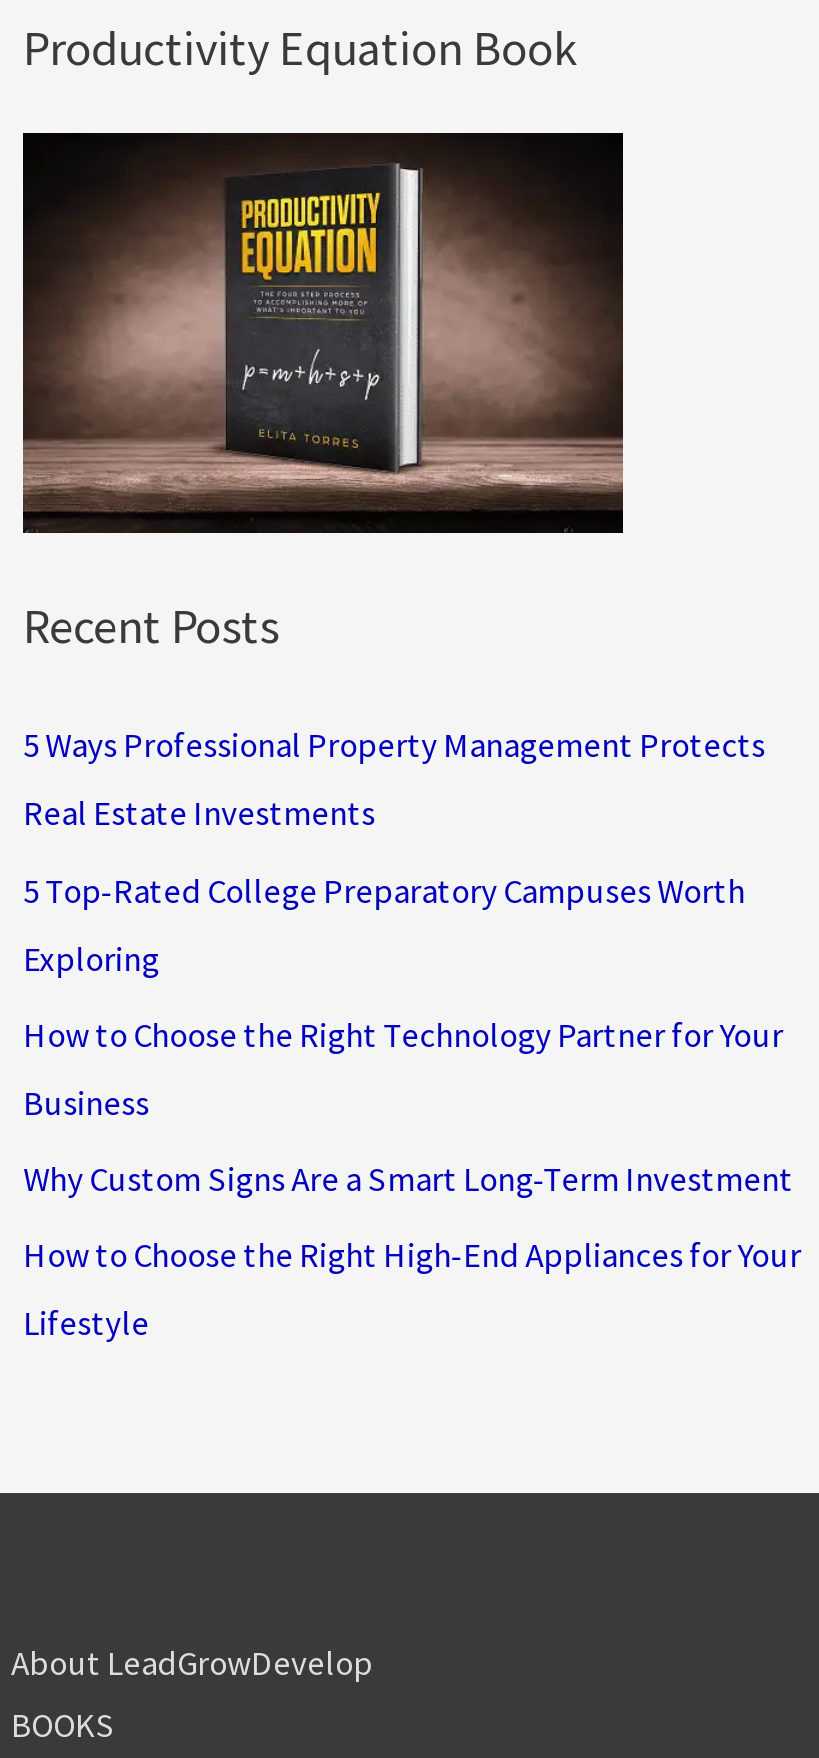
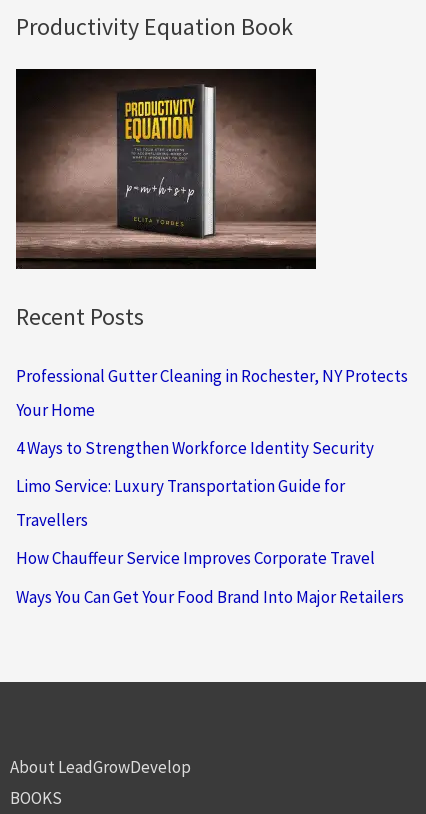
- 5 Ways Professional Property Management Protects
- Real Estate Investments
- 5 Top-Rated College Preparatory Campuses Worth
- Exploring
- How to Choose the Right Technology Partner for Your
- Business
- Why Custom Signs Are a Smart Long-Term Investment
- How to Choose the Right High-End Appliances for Your
- Lifestyle
+ Professional Gutter Cleaning in Rochester, NY Protects
+ Your Home
+ 4 Ways to Strengthen Workforce Identity Security
+ Limo Service: Luxury Transportation Guide for
+ Travellers
+ How Chauffeur Service Improves Corporate Travel
+ Ways You Can Get Your Food Brand Into Major Retailers
